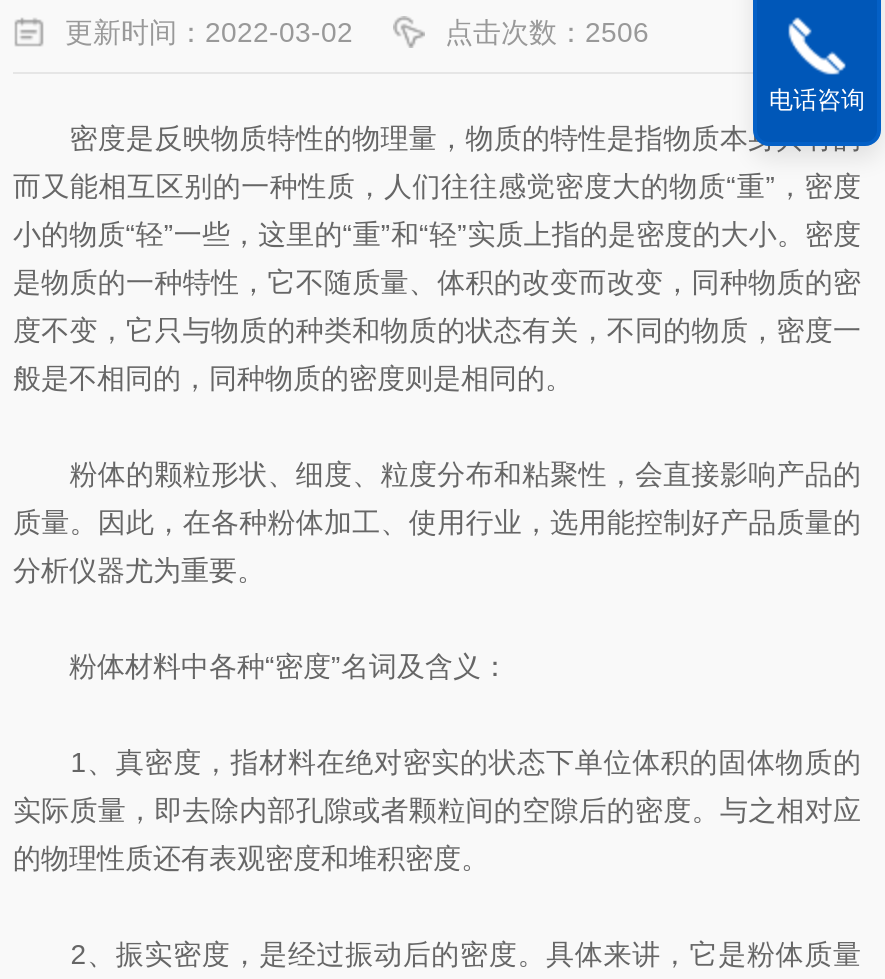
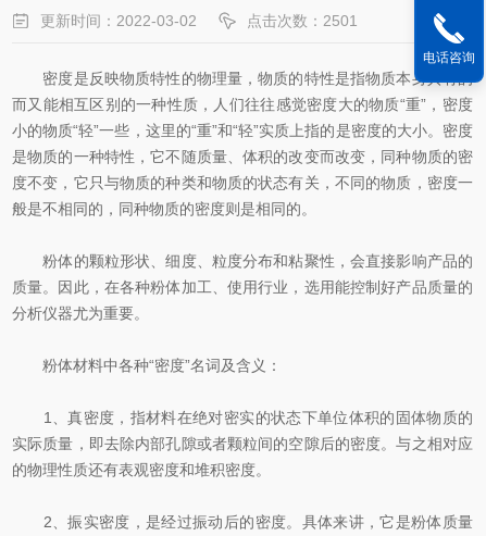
- 点击次数：2506
+ 点击次数：2501
